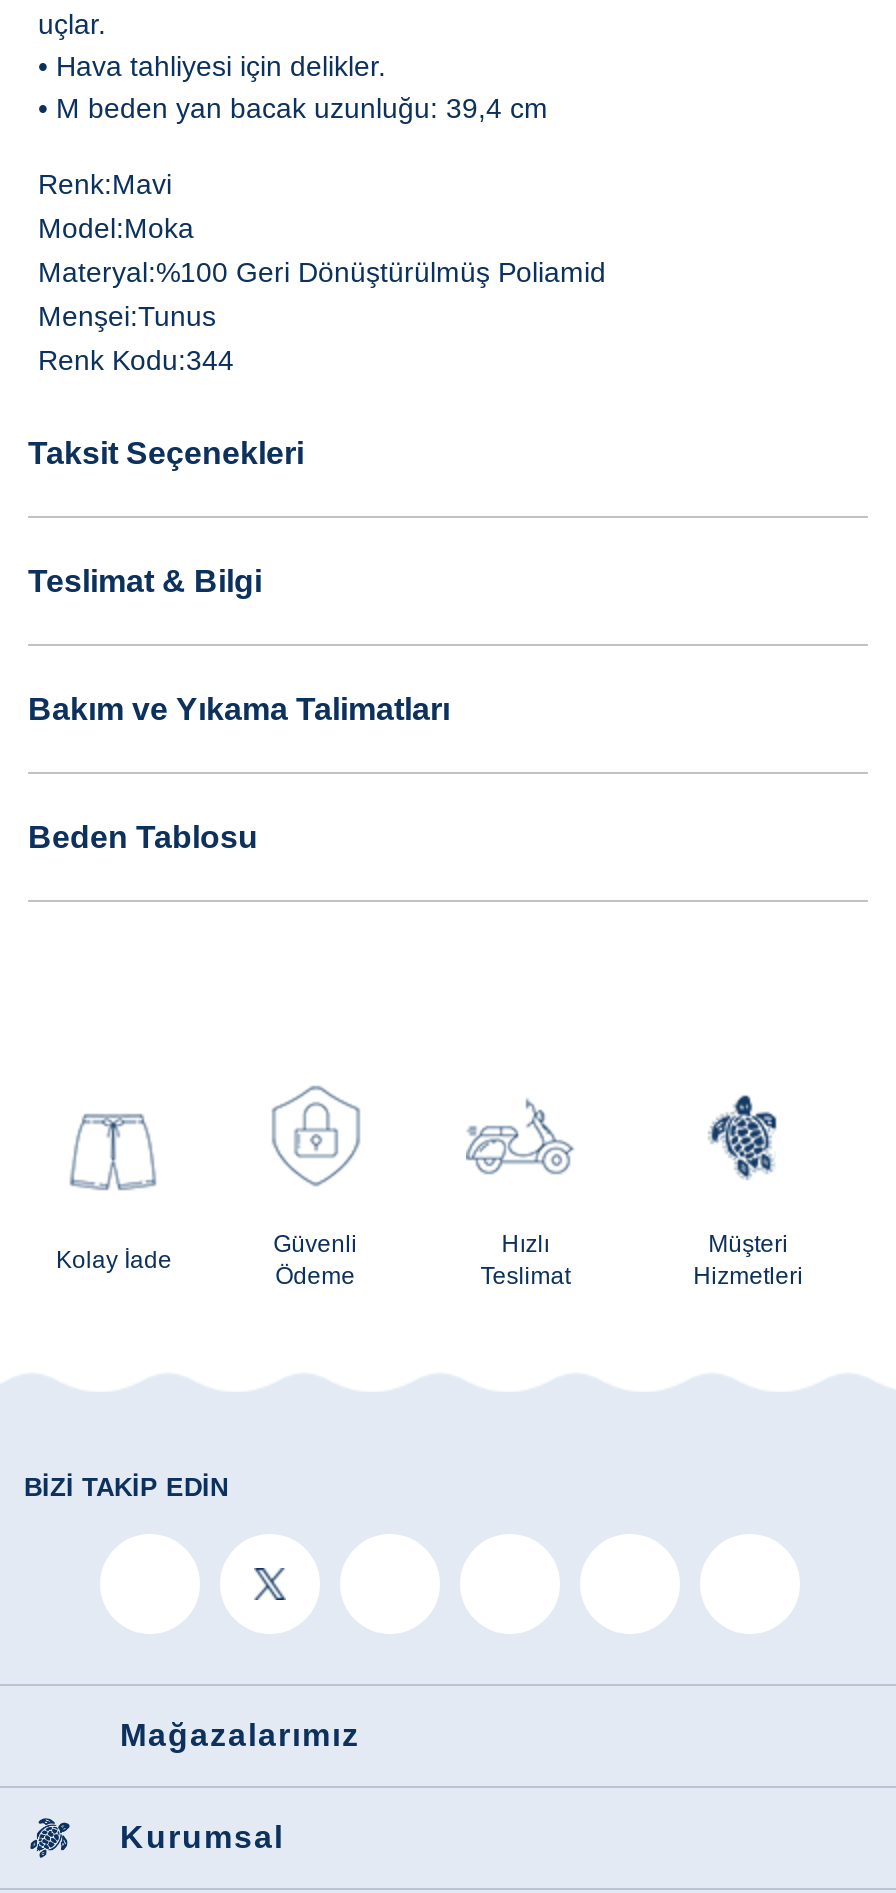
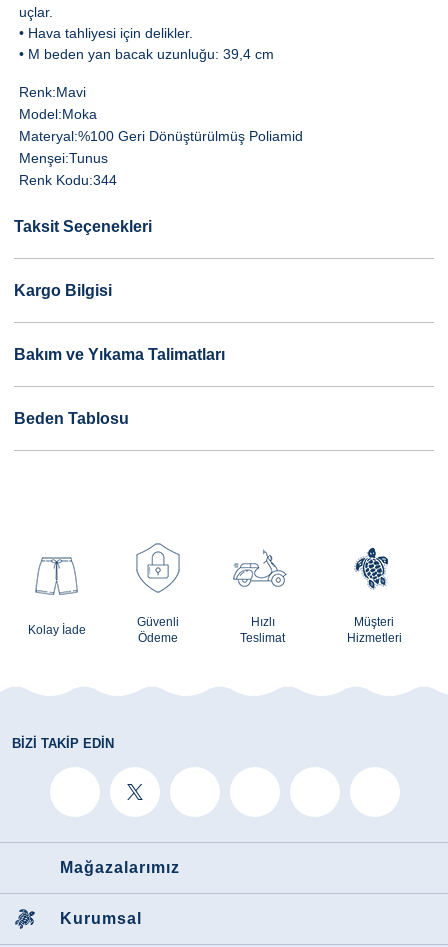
- Teslimat & Bilgi
+ Kargo Bilgisi
